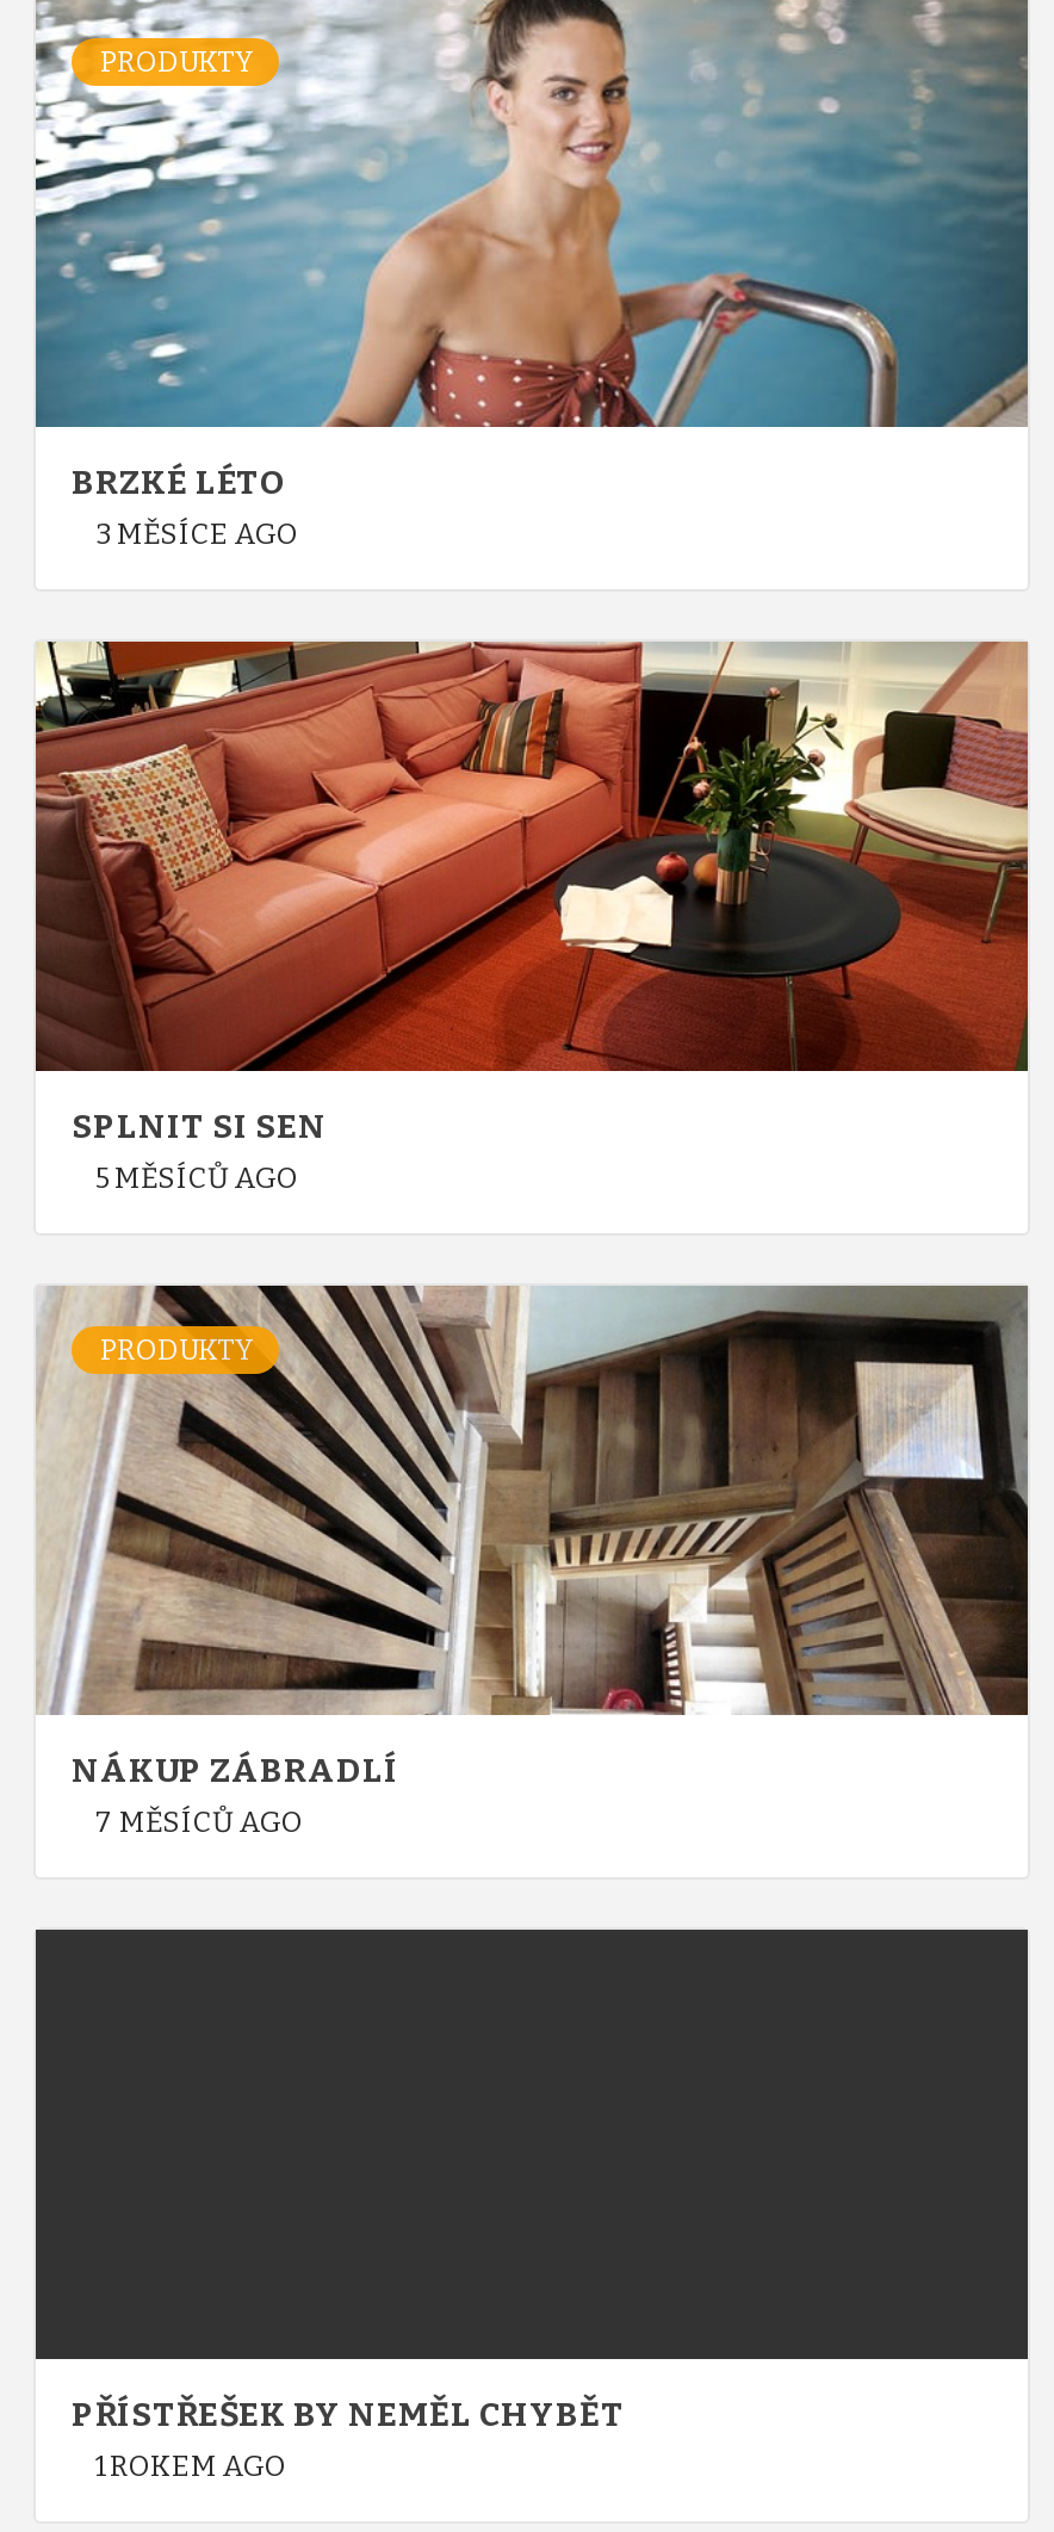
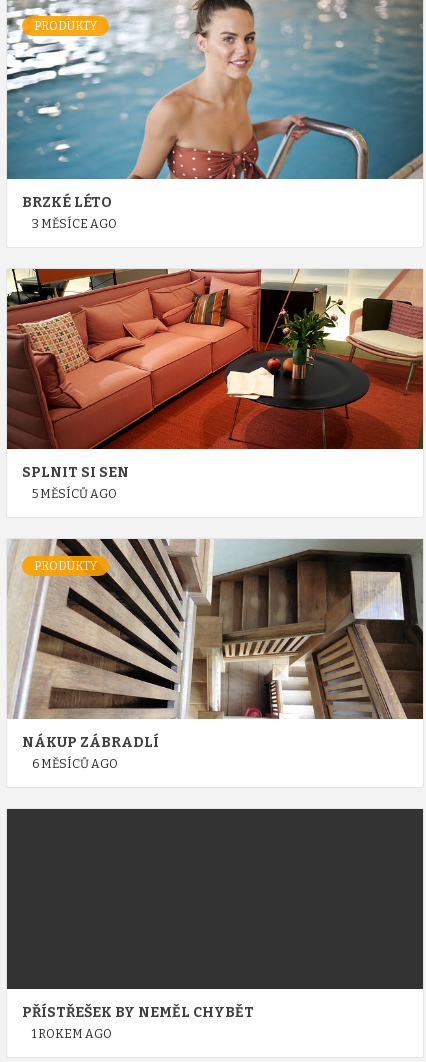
- 7 MĚSÍCŮ AGO
+ 6 MĚSÍCŮ AGO
